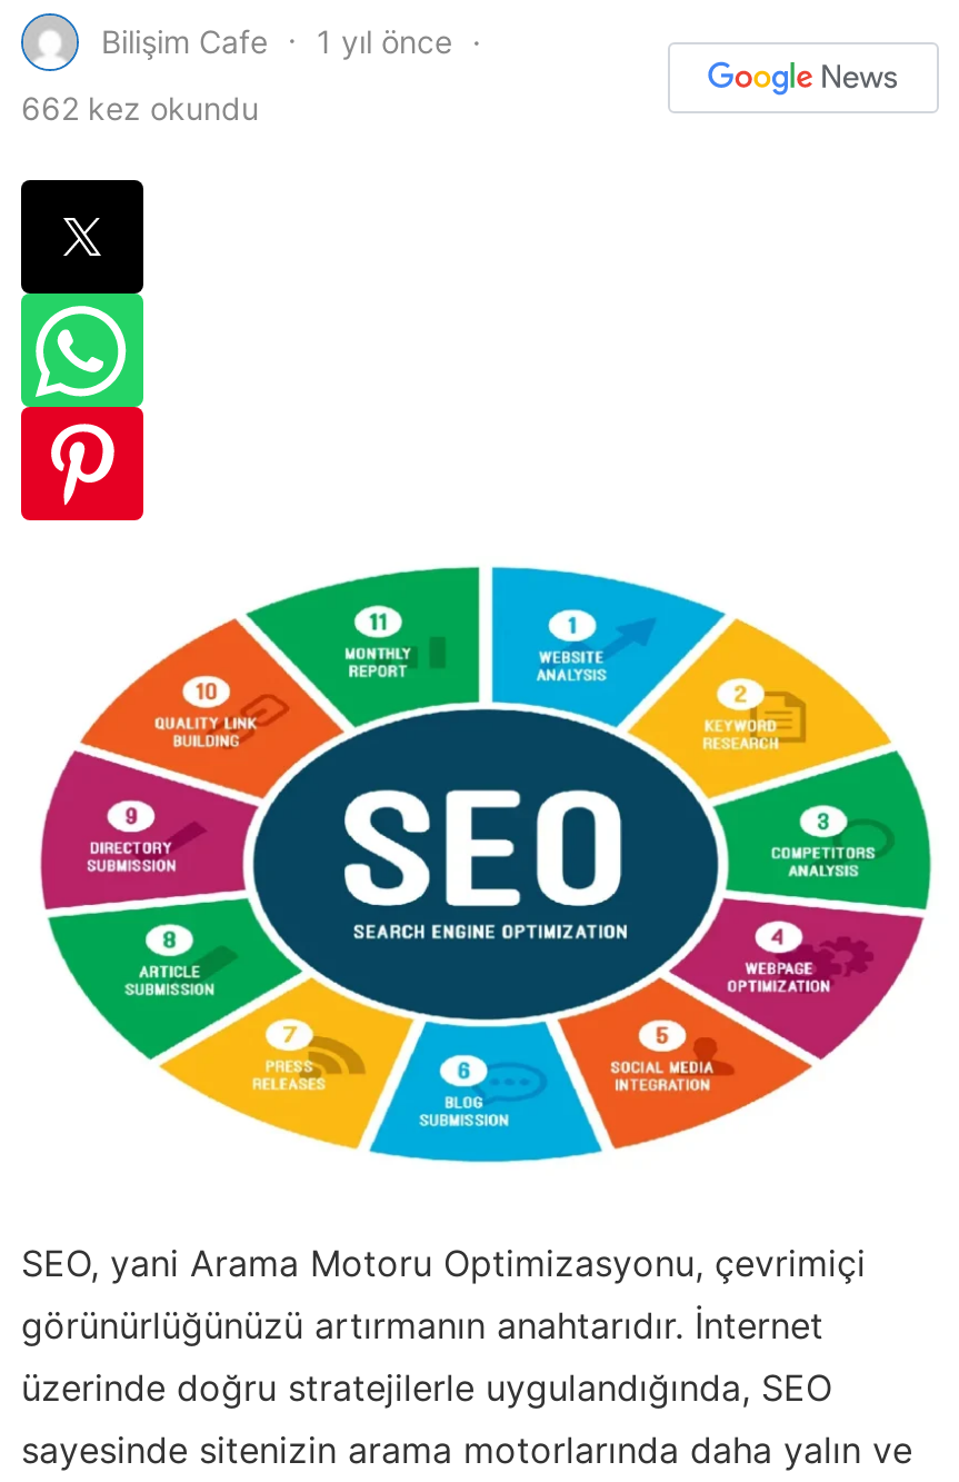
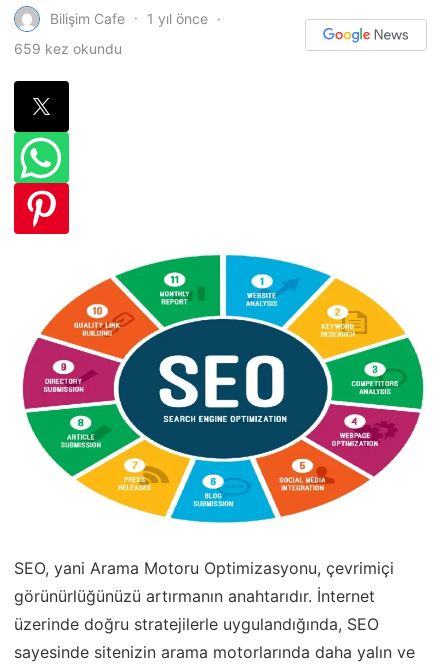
- 662 kez okundu
+ 659 kez okundu
